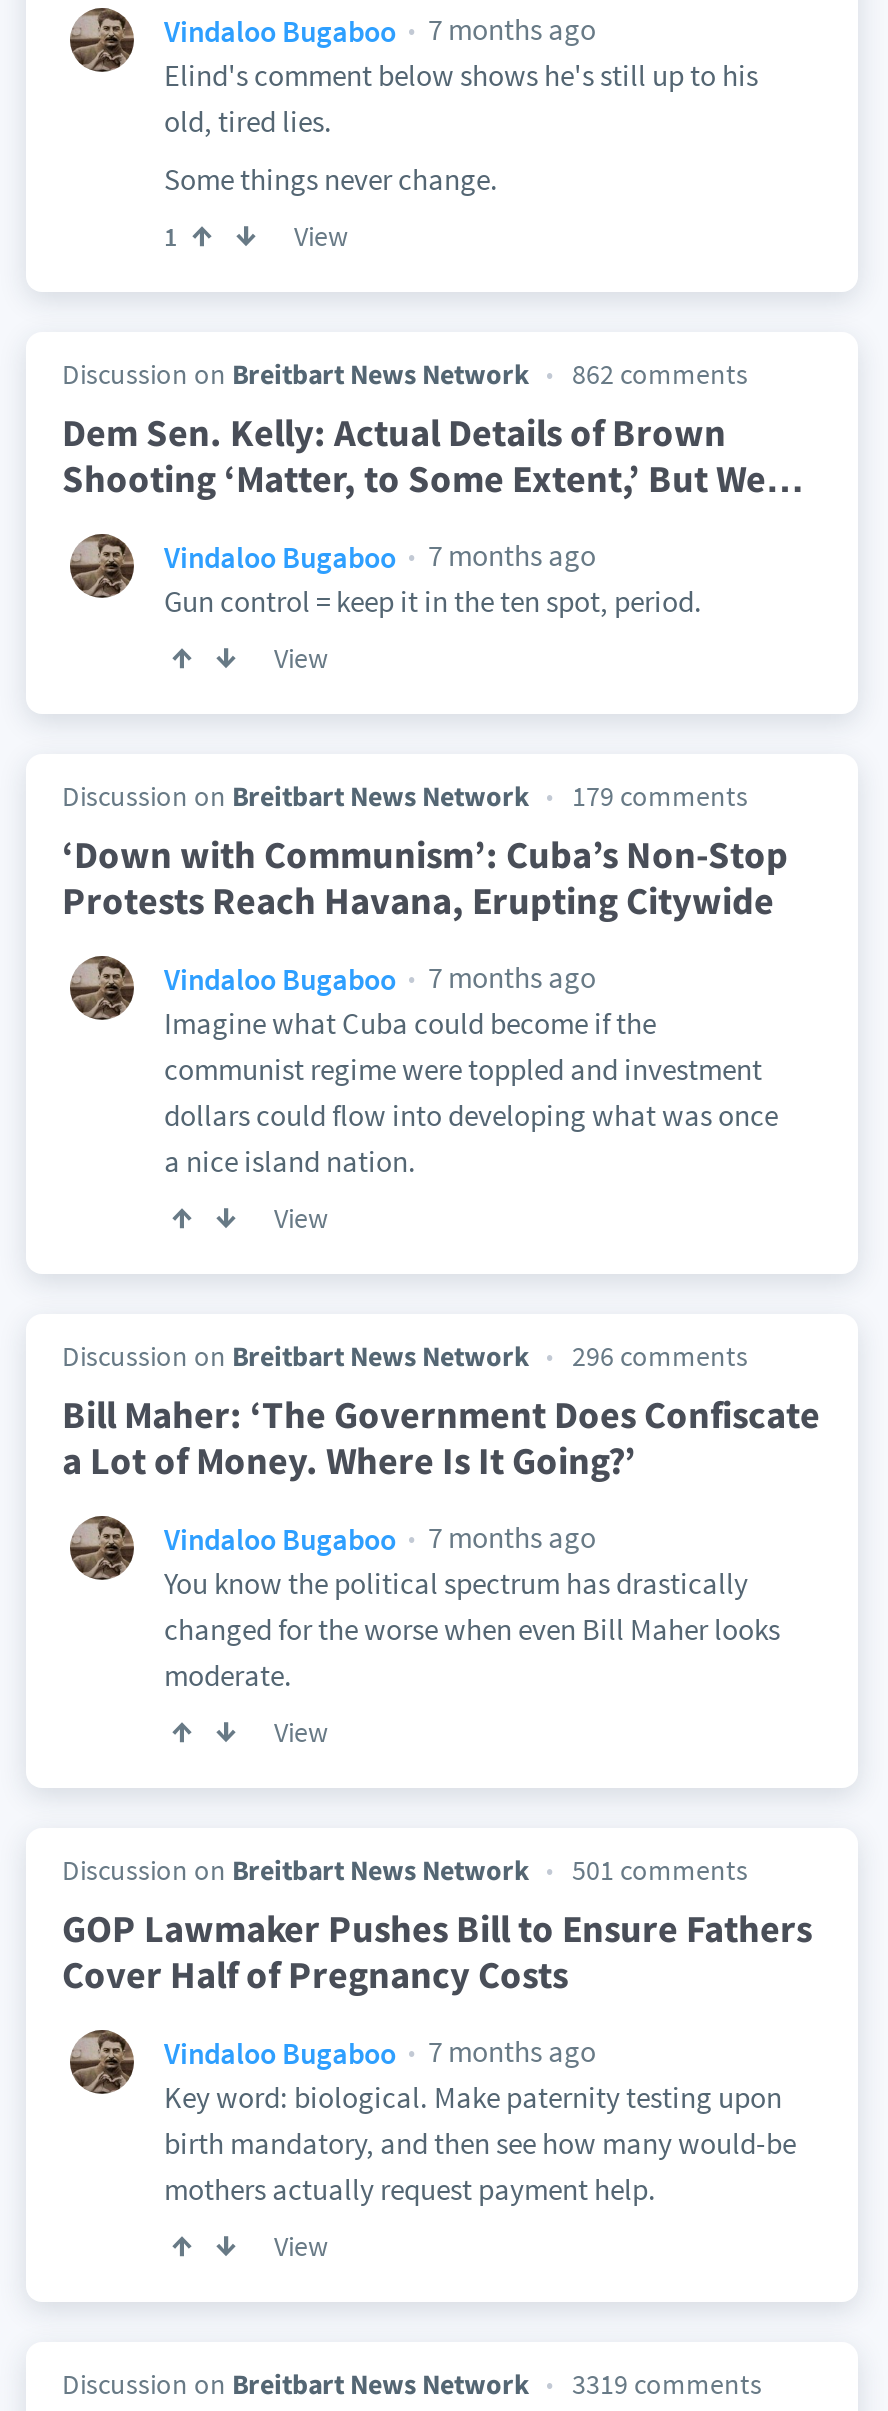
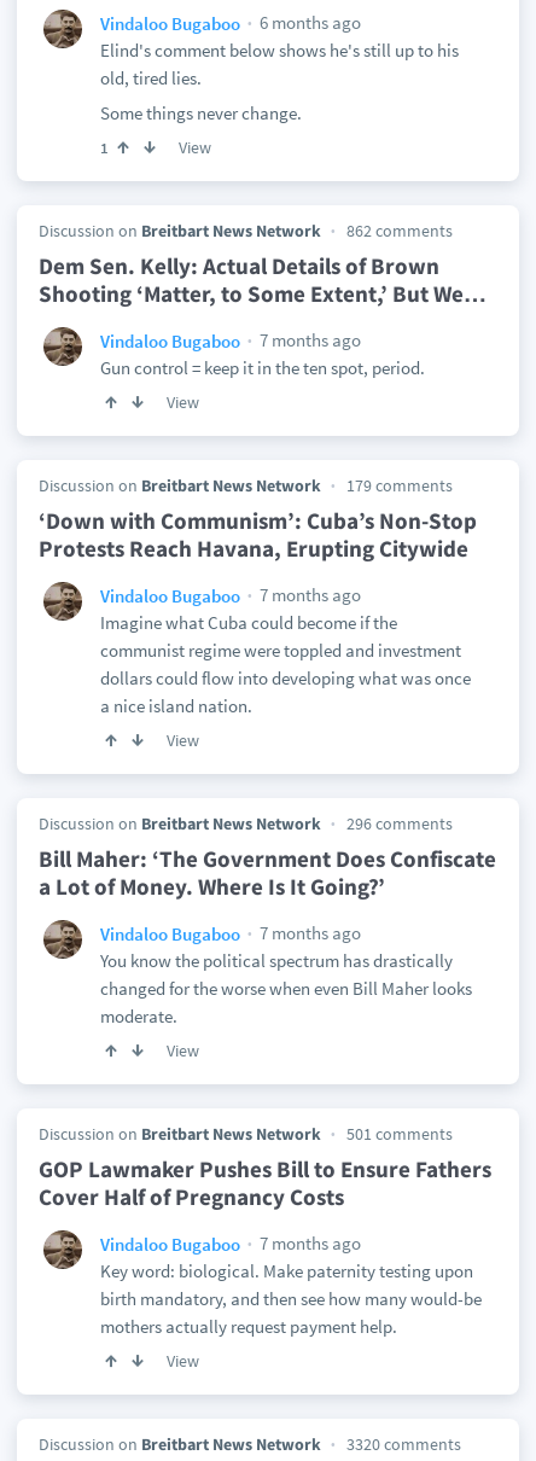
- Vindaloo Bugaboo 7 months ago
+ Vindaloo Bugaboo 6 months ago

- Discussion on Breitbart News Network 3319 comments
+ Discussion on Breitbart News Network 3320 comments
